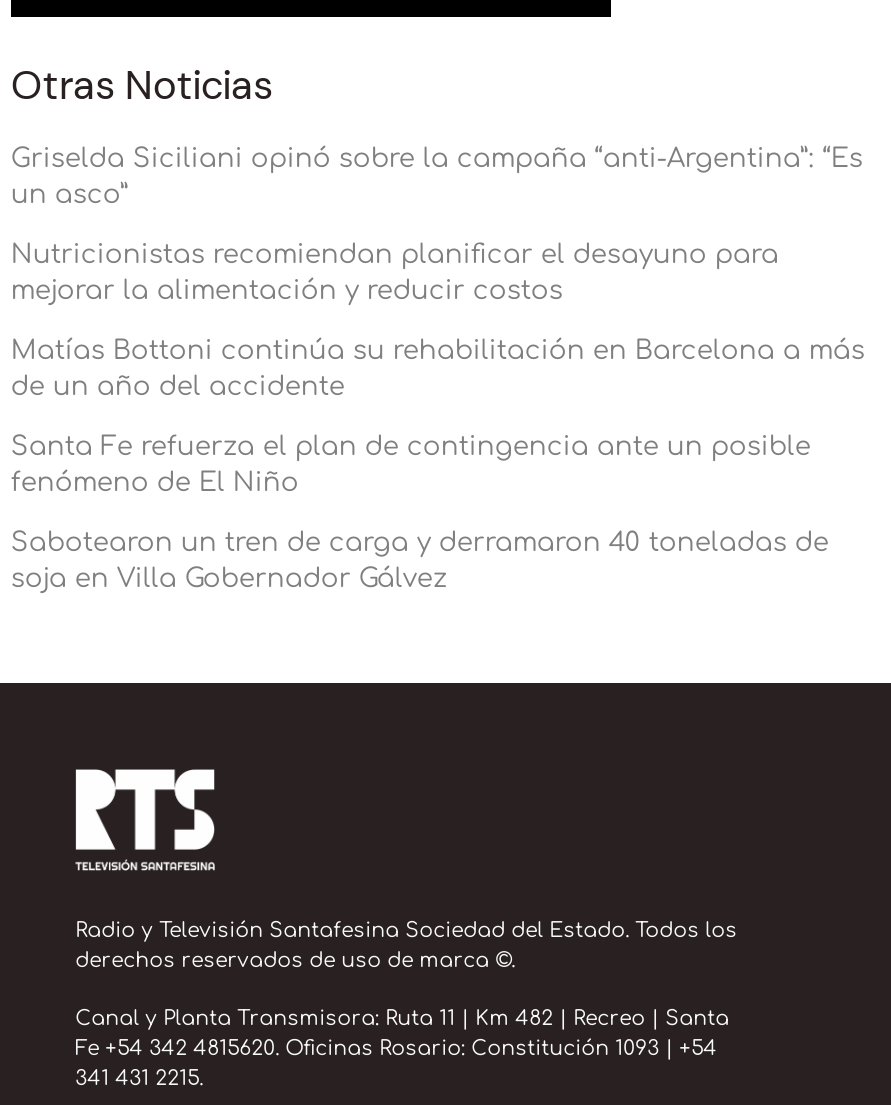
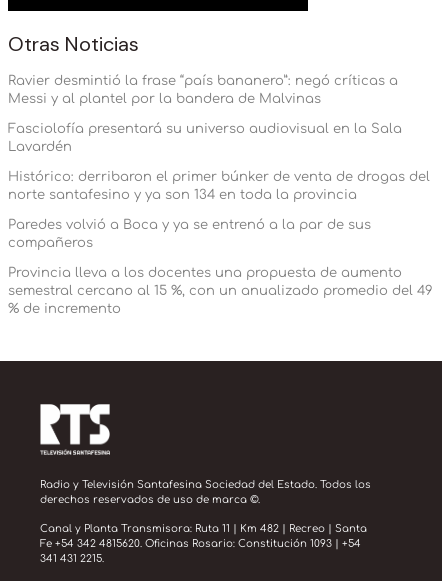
- Griselda Siciliani opinó sobre la campaña “anti-Argentina”: “Es
- un asco”
+ Ravier desmintió la frase “país bananero”: negó críticas a
+ Messi y al plantel por la bandera de Malvinas

- Nutricionistas recomiendan planificar el desayuno para
- mejorar la alimentación y reducir costos
+ Fasciolofía presentará su universo audiovisual en la Sala
+ Lavardén

- Matías Bottoni continúa su rehabilitación en Barcelona a más
- de un año del accidente
+ Histórico: derribaron el primer búnker de venta de drogas del
+ norte santafesino y ya son 134 en toda la provincia

- Santa Fe refuerza el plan de contingencia ante un posible
- fenómeno de El Niño
+ Paredes volvió a Boca y ya se entrenó a la par de sus
+ compañeros

- Sabotearon un tren de carga y derramaron 40 toneladas de
- soja en Villa Gobernador Gálvez
+ Provincia lleva a los docentes una propuesta de aumento
+ semestral cercano al 15 %, con un anualizado promedio del 49
+ % de incremento
